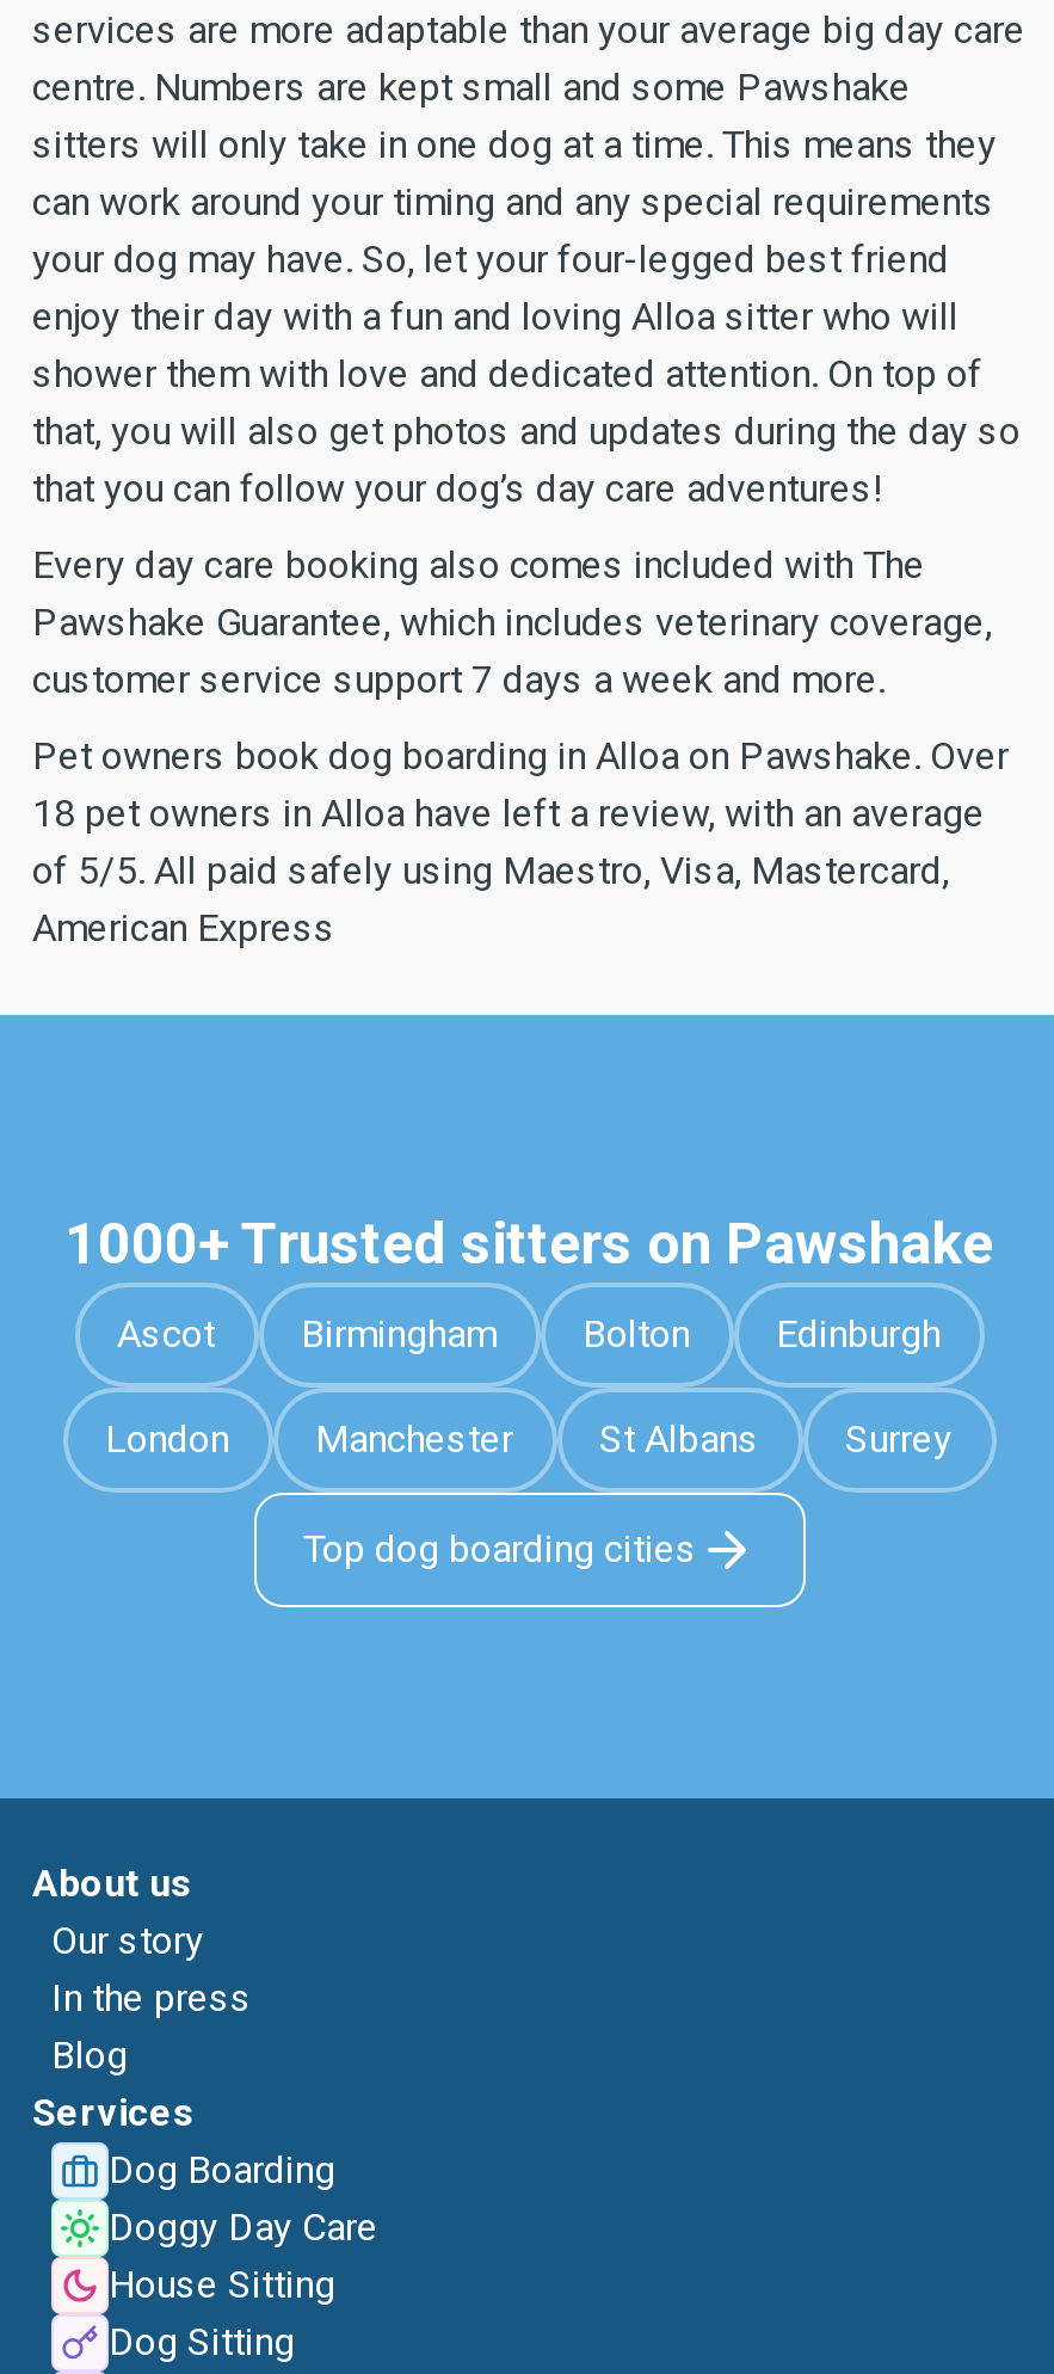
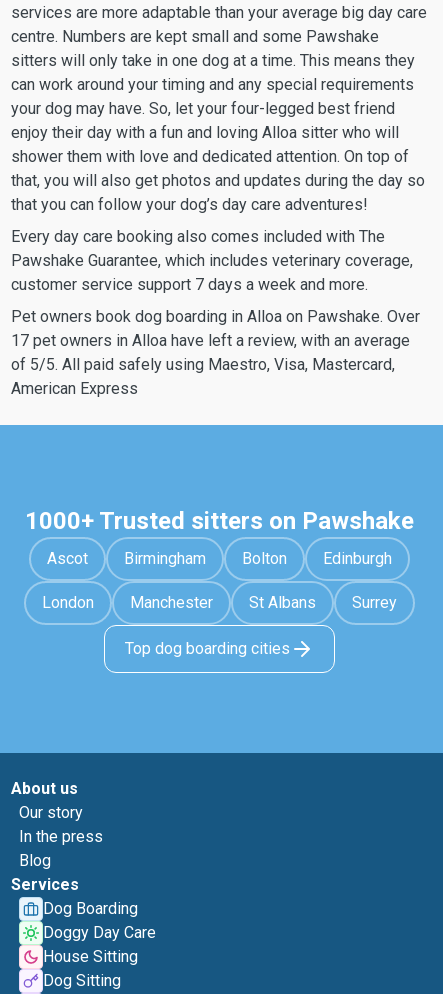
- 18 pet owners in Alloa have left a review, with an average
+ 17 pet owners in Alloa have left a review, with an average
